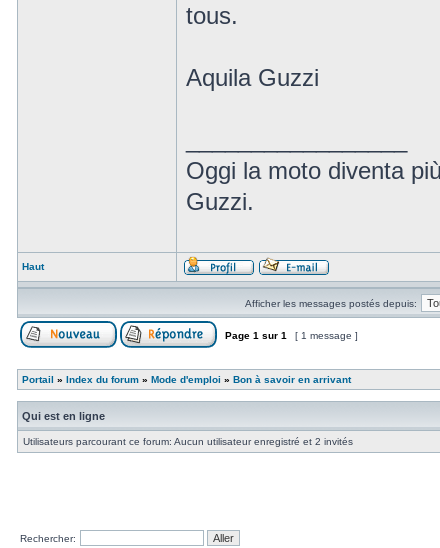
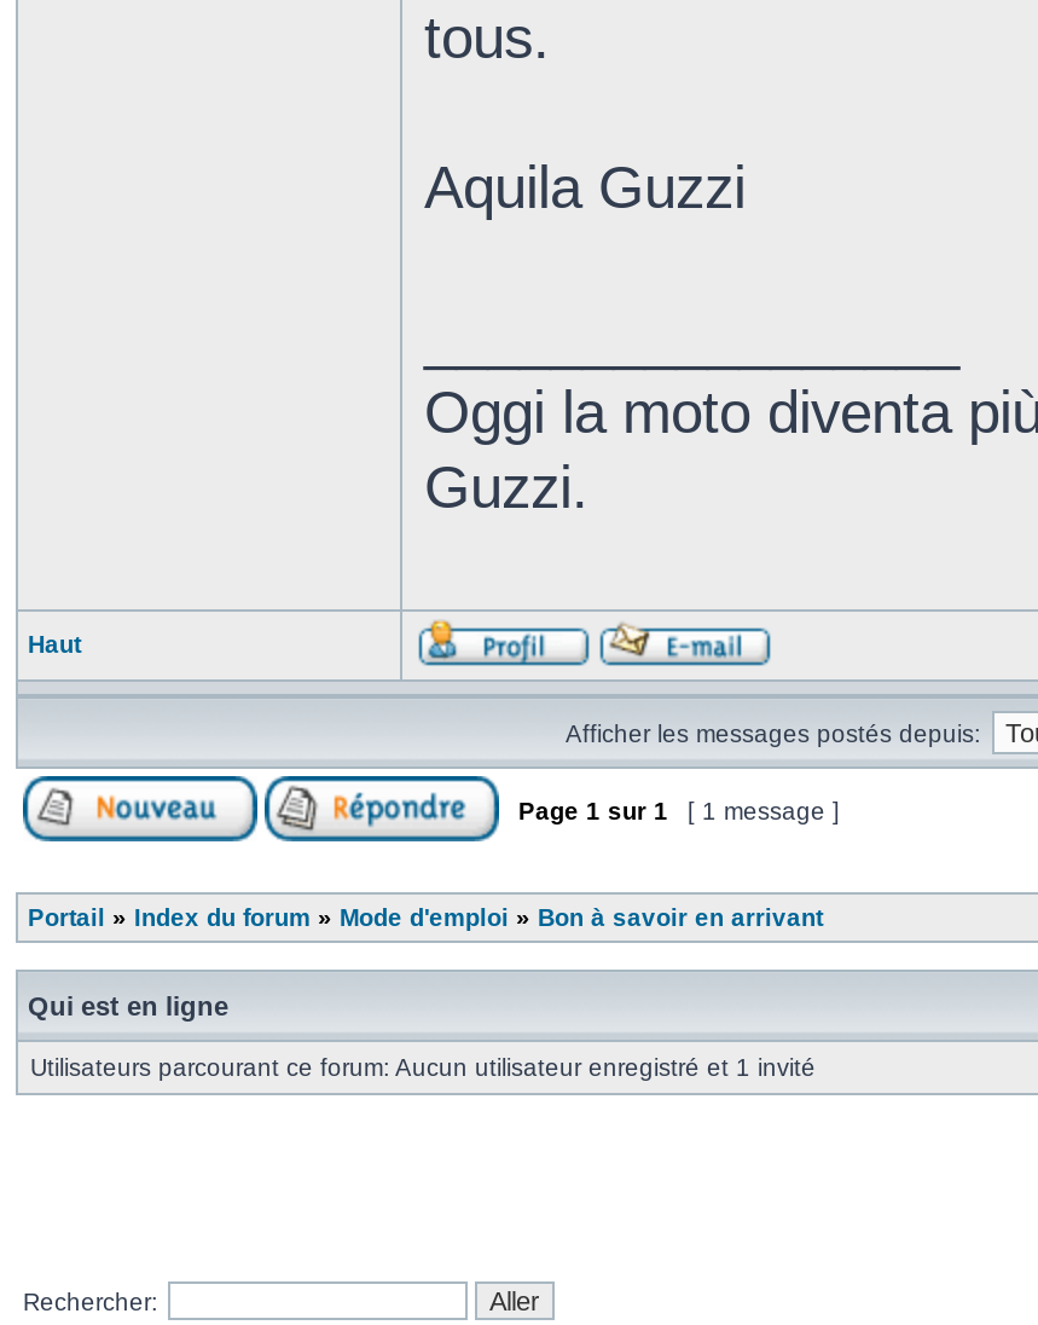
- Utilisateurs parcourant ce forum: Aucun utilisateur enregistré et 2 invités
+ Utilisateurs parcourant ce forum: Aucun utilisateur enregistré et 1 invité
